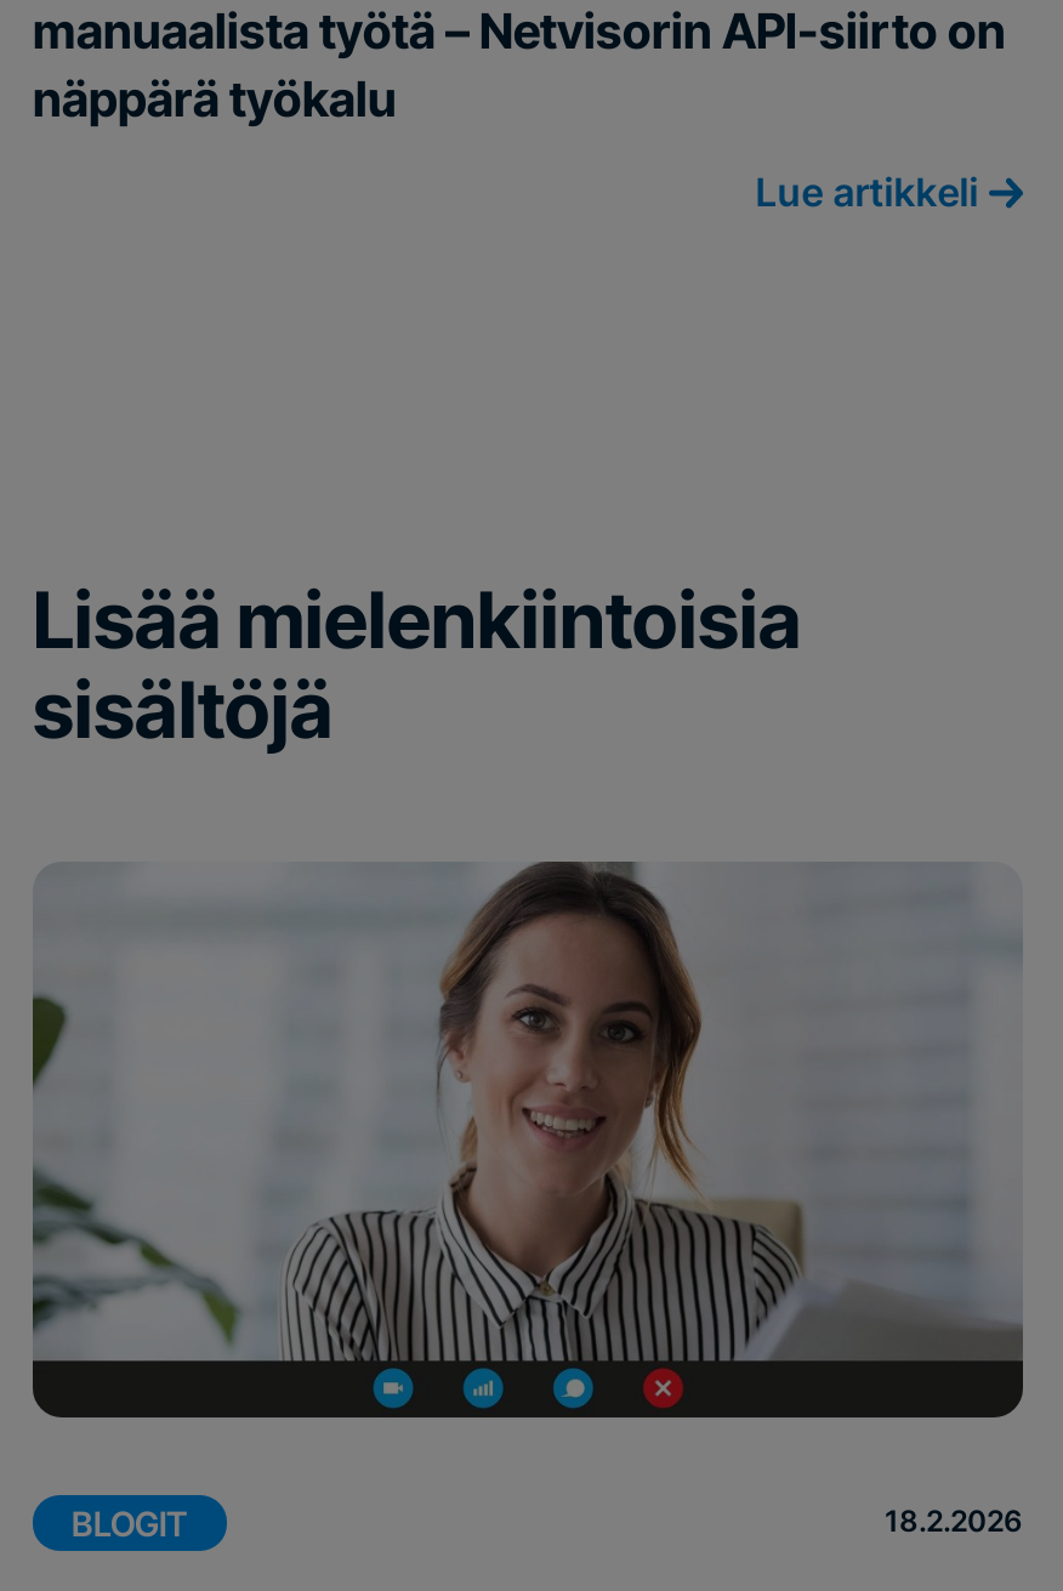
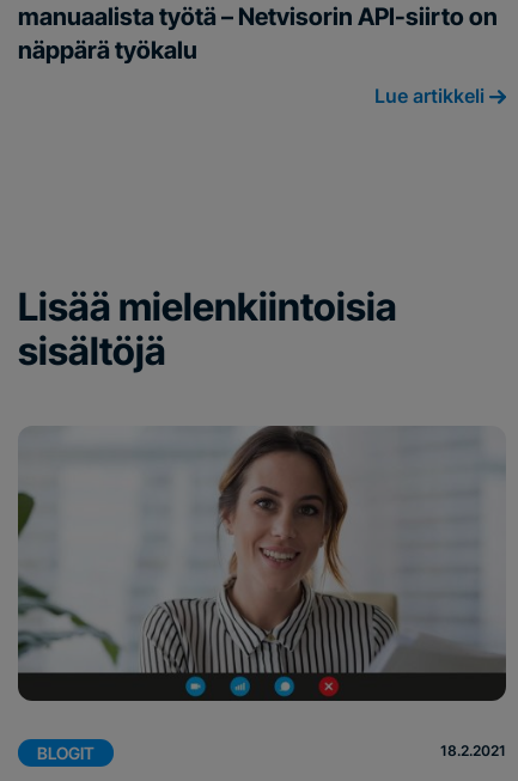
- 18.2.2026
+ 18.2.2021
